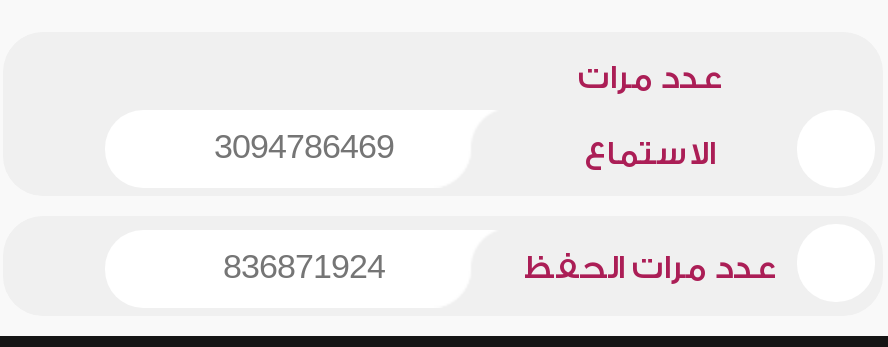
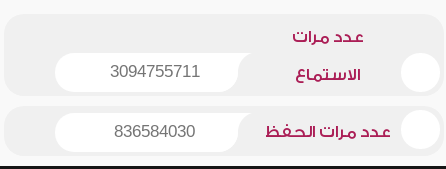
- 3094786469
+ 3094755711

- 836871924
+ 836584030
